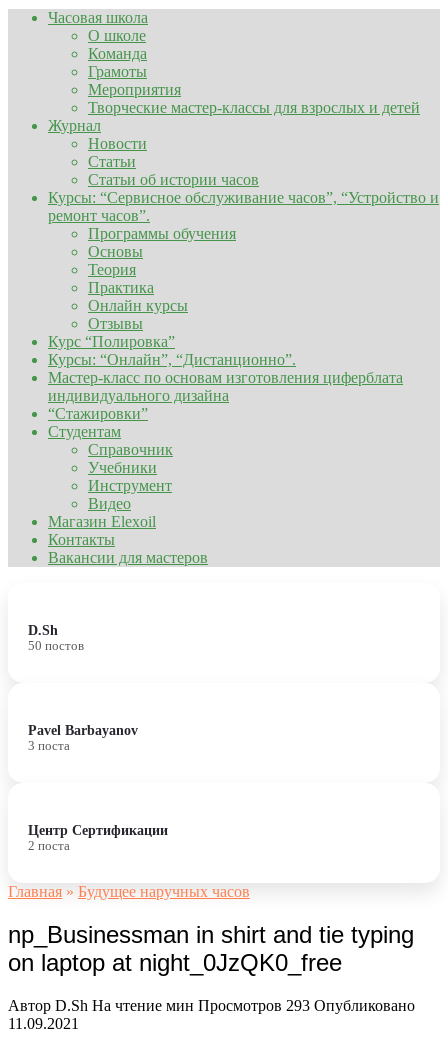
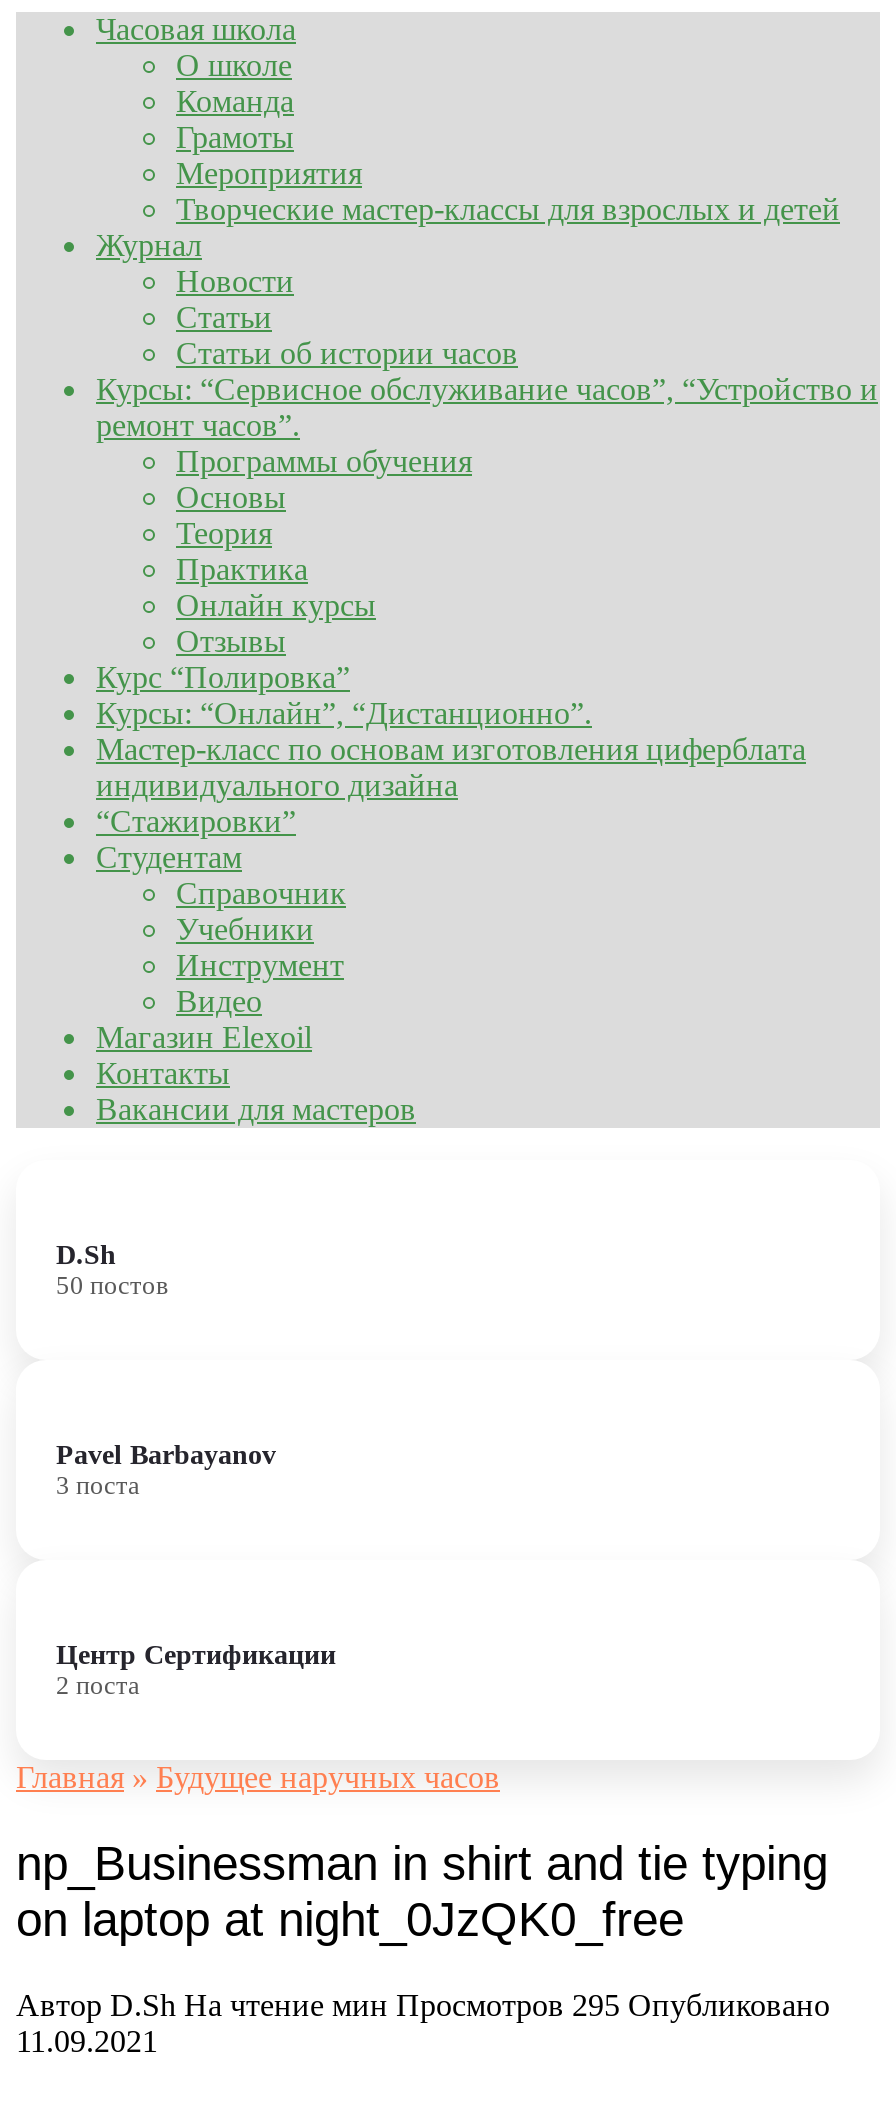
- Автор D.Sh На чтение мин Просмотров 293 Опубликовано
+ Автор D.Sh На чтение мин Просмотров 295 Опубликовано
